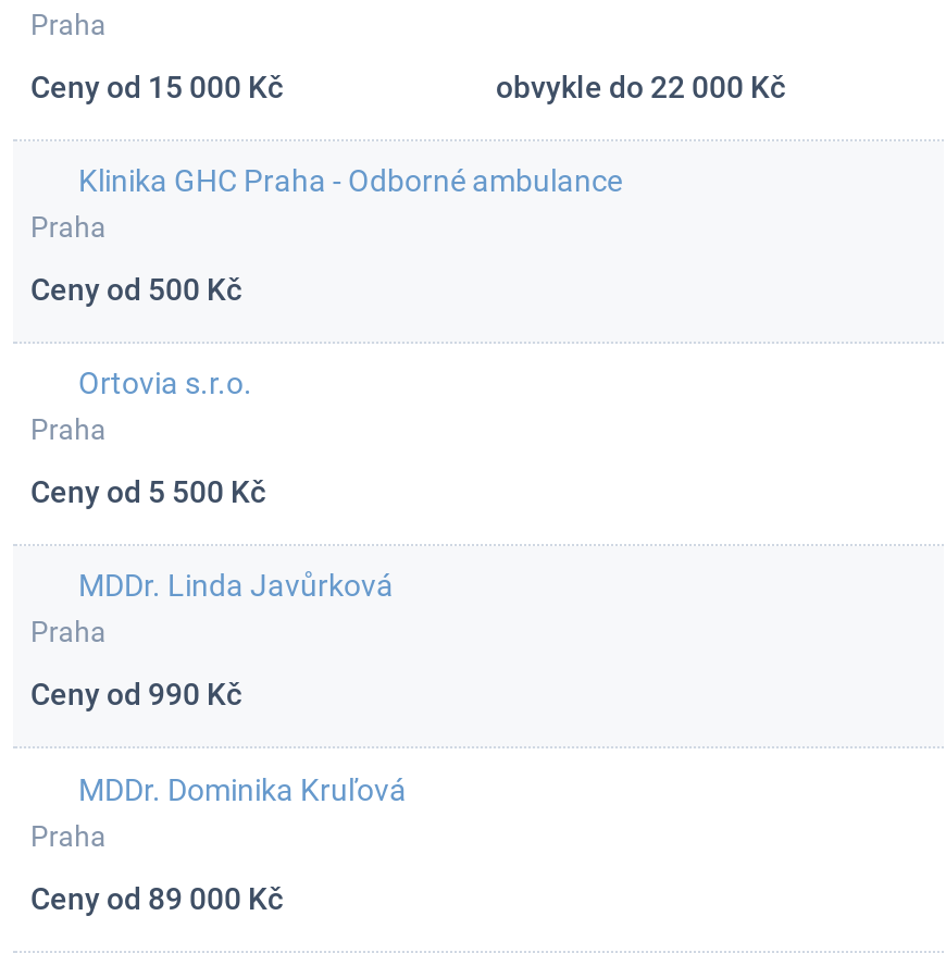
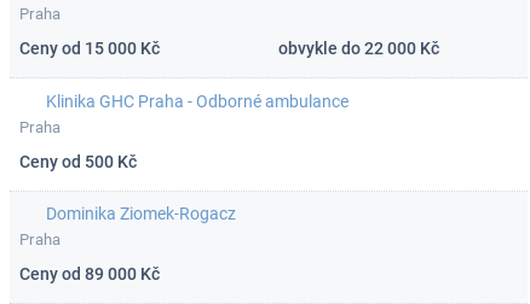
- Ortovia s.r.o.
- Praha
- Ceny od 5 500 Kč
- MDDr. Linda Javůrková
- Praha
- Ceny od 990 Kč
- MDDr. Dominika Kruľová
+ Dominika Ziomek-Rogacz
